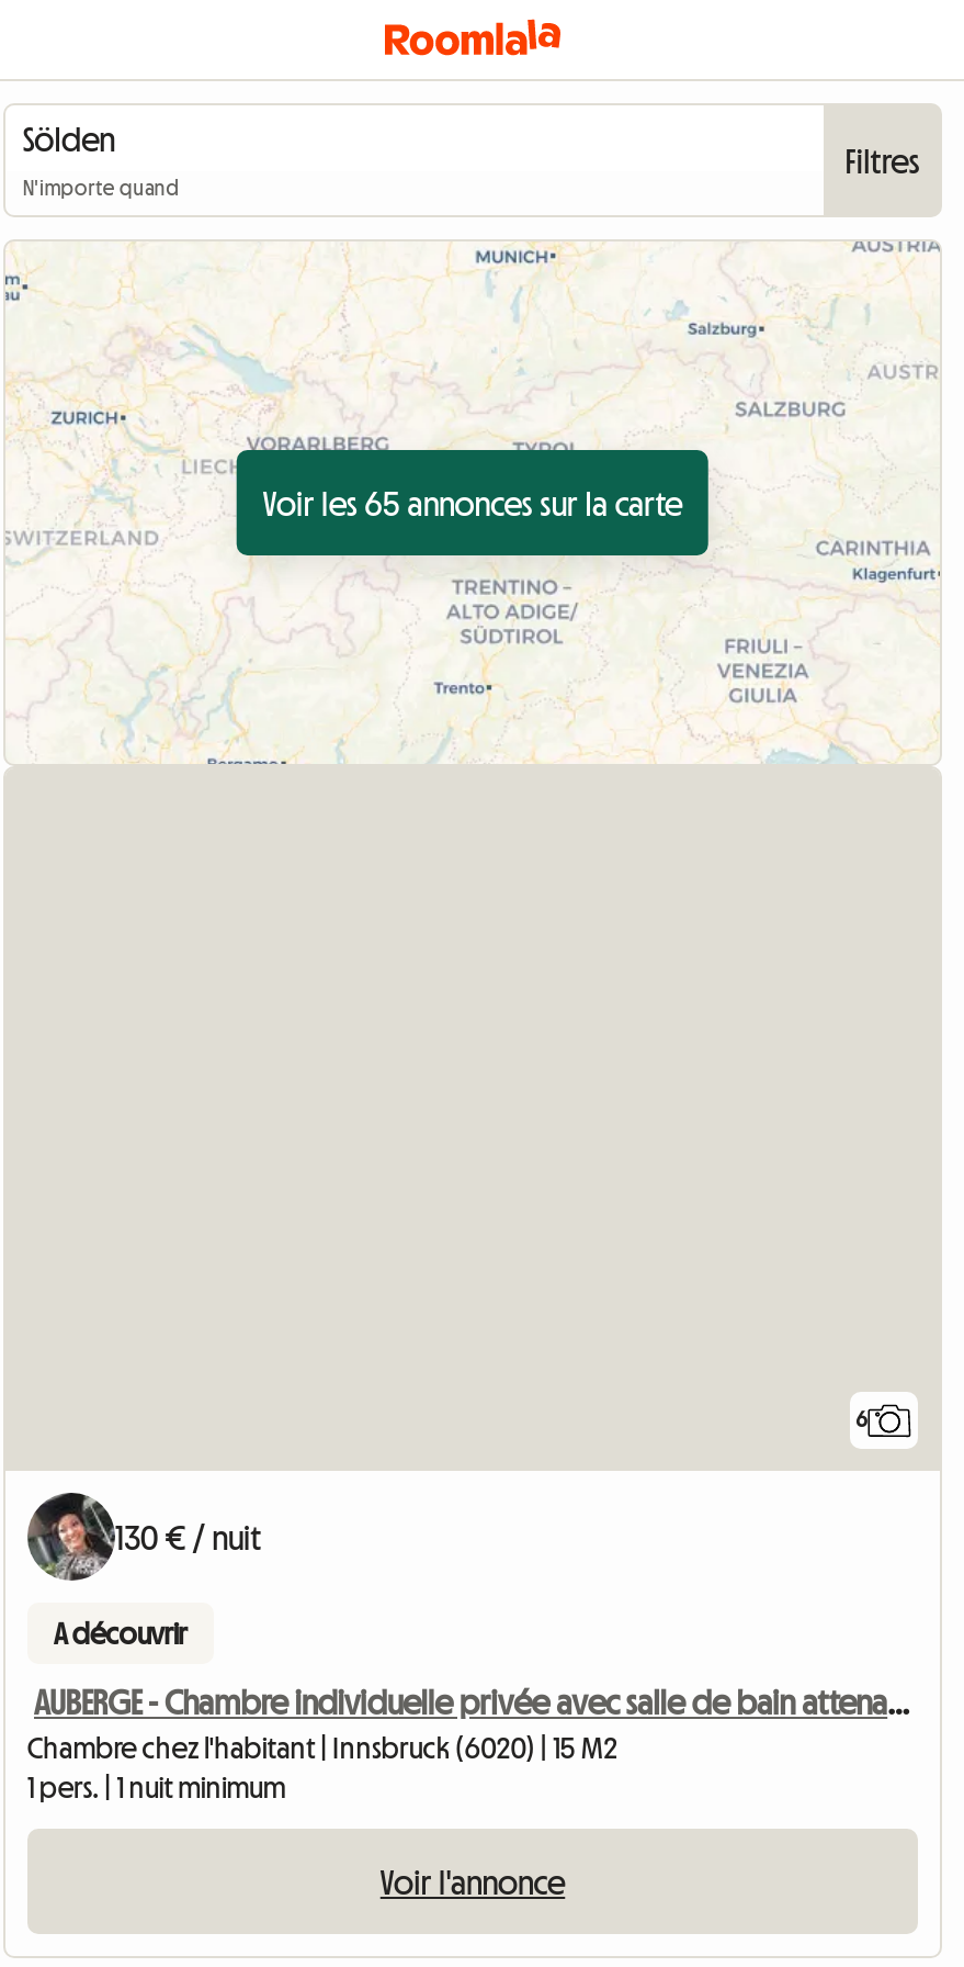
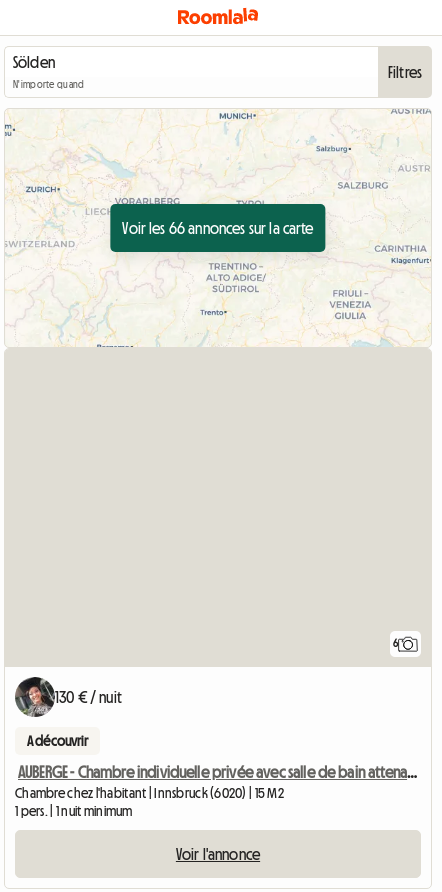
- Voir les 65 annonces sur la carte
+ Voir les 66 annonces sur la carte
